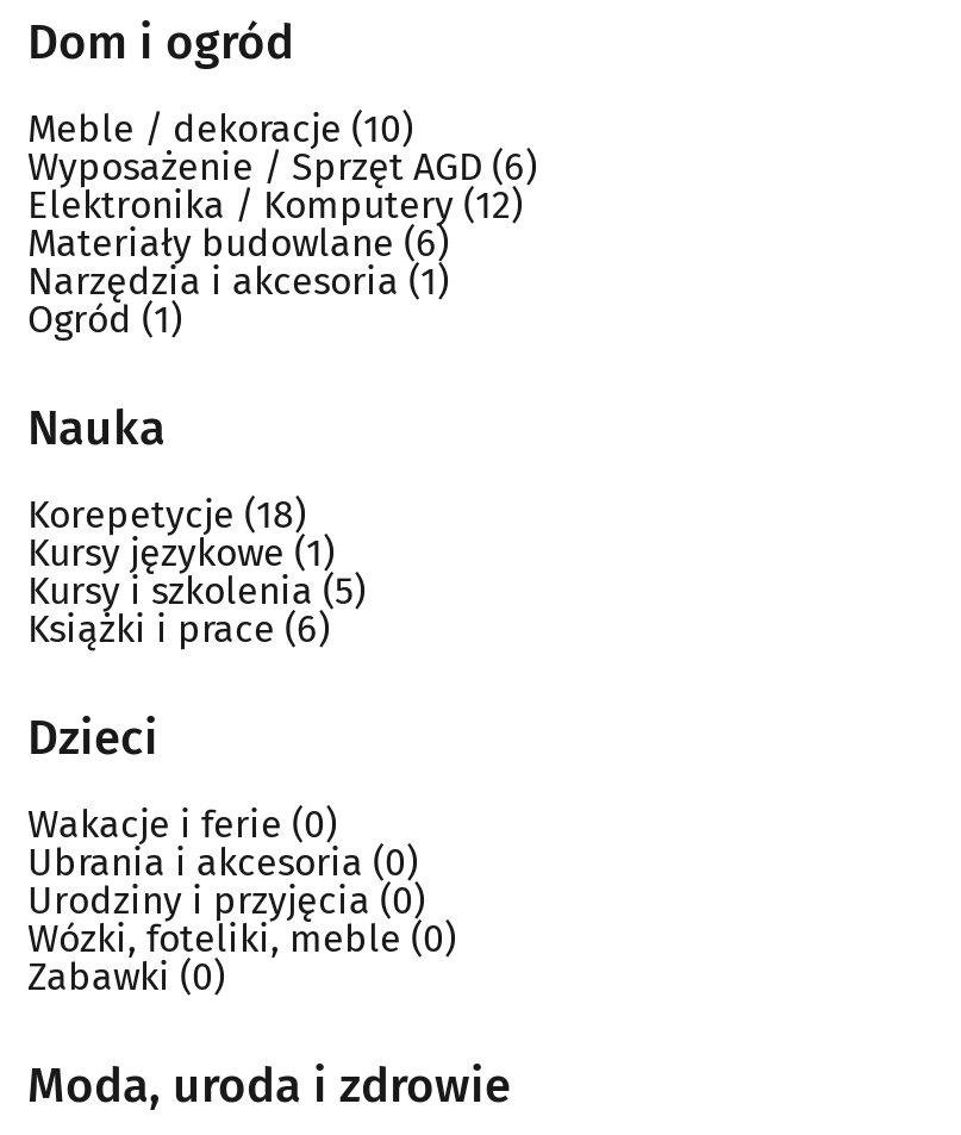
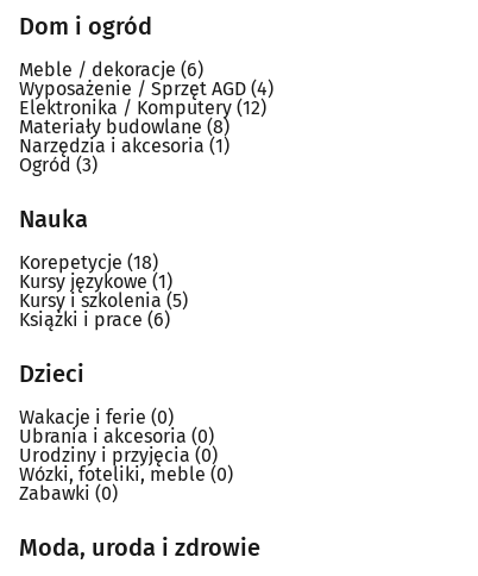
- Meble / dekoracje (10)
+ Meble / dekoracje (6)

- Wyposażenie / Sprzęt AGD (6)
+ Wyposażenie / Sprzęt AGD (4)

- Materiały budowlane (6)
+ Materiały budowlane (8)

- Ogród (1)
+ Ogród (3)
